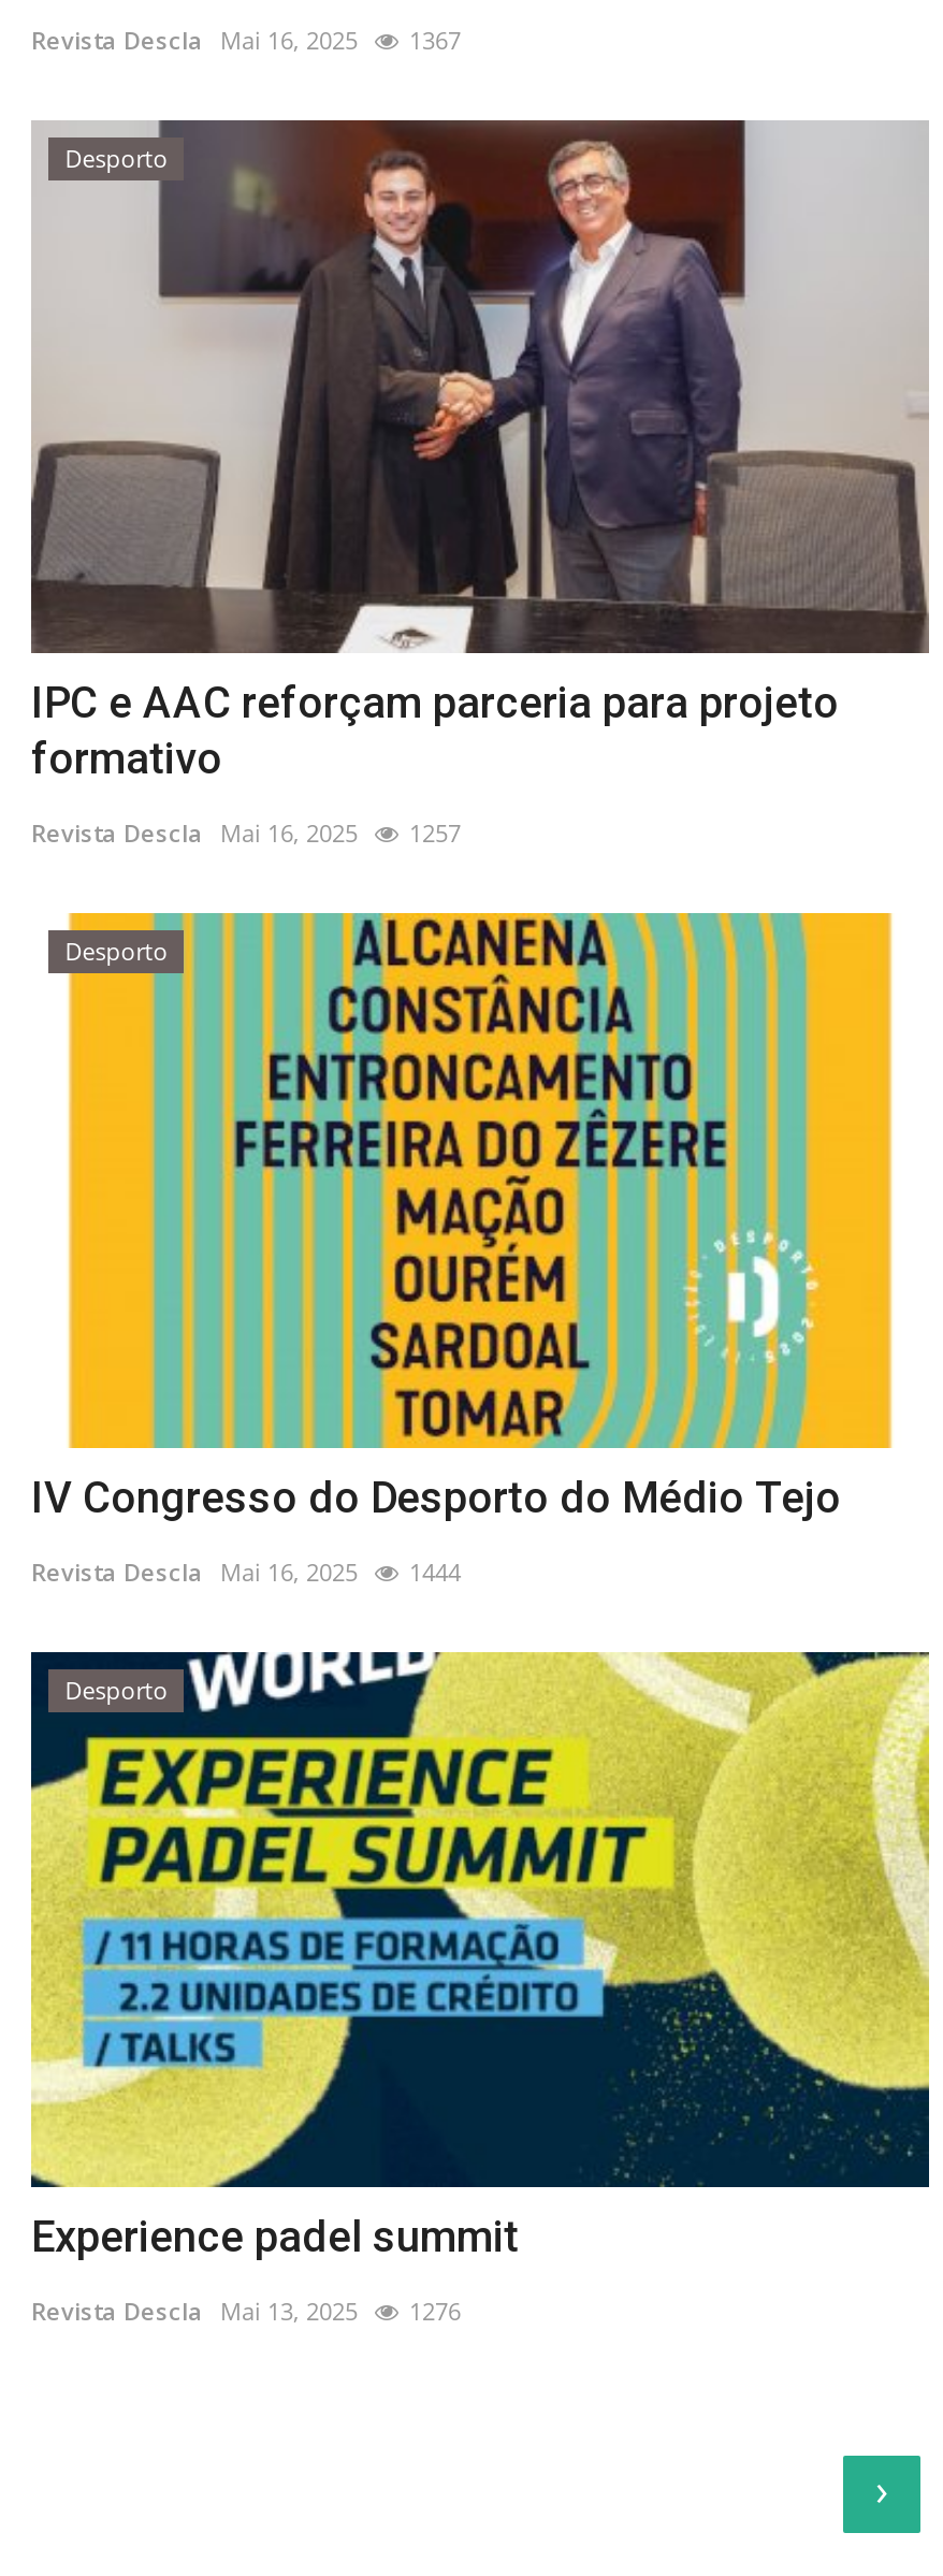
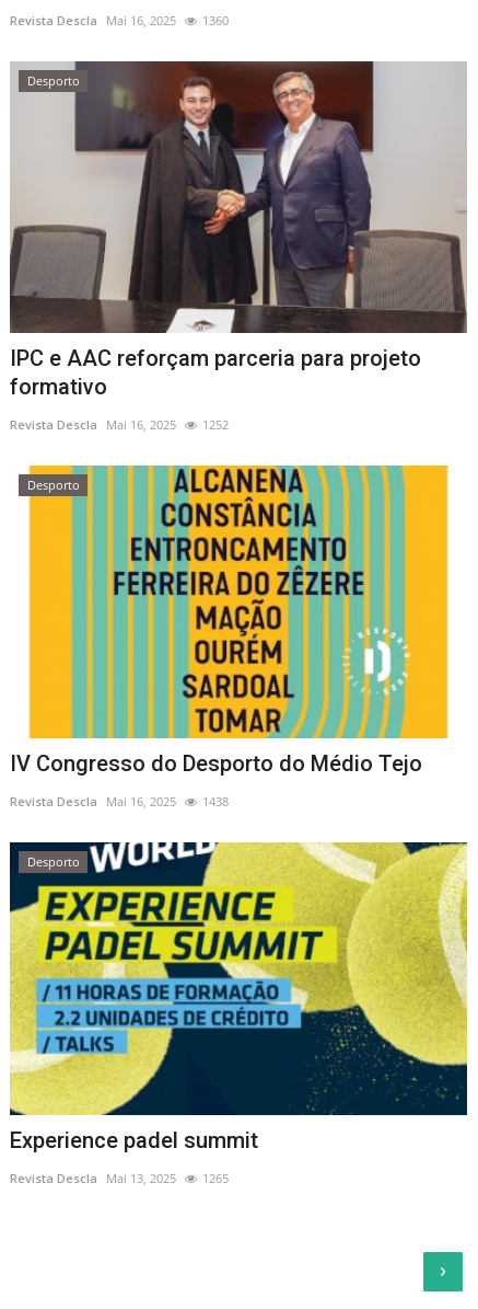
- Revista Descla Mai 16, 2025 1367
+ Revista Descla Mai 16, 2025 1360

- Revista Descla Mai 16, 2025 1257
+ Revista Descla Mai 16, 2025 1252

- Revista Descla Mai 16, 2025 1444
+ Revista Descla Mai 16, 2025 1438

- Revista Descla Mai 13, 2025 1276
+ Revista Descla Mai 13, 2025 1265
